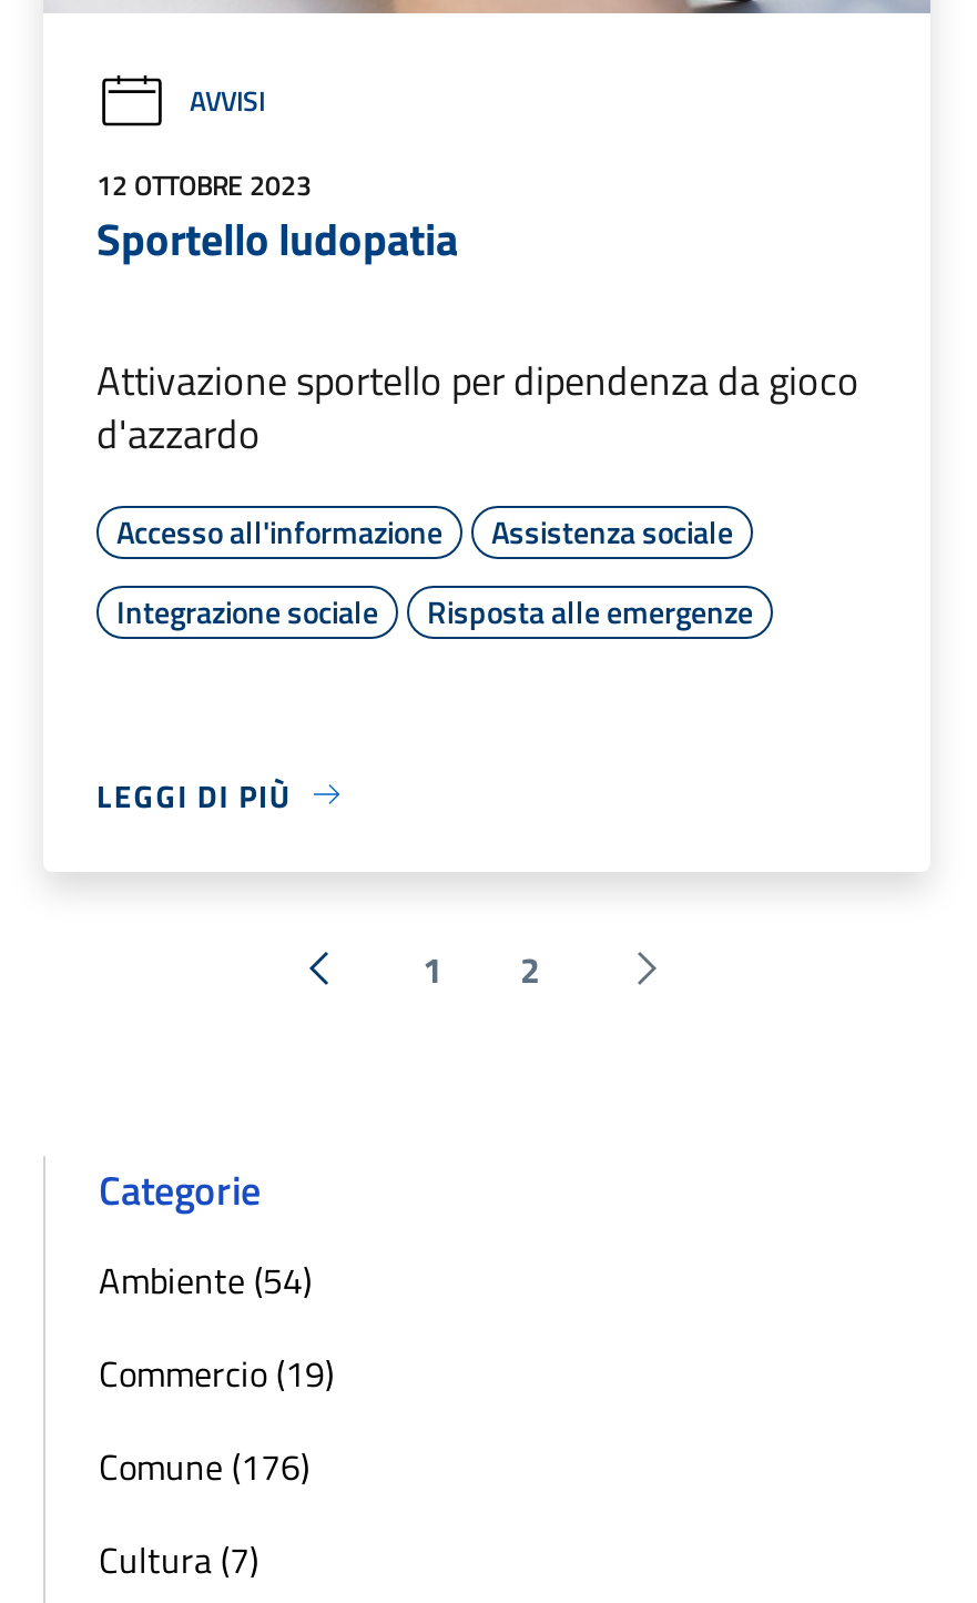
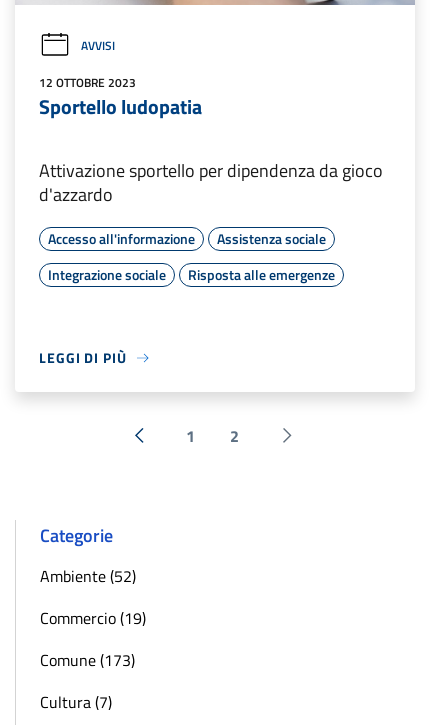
- Ambiente (54)
+ Ambiente (52)

- Comune (176)
+ Comune (173)
